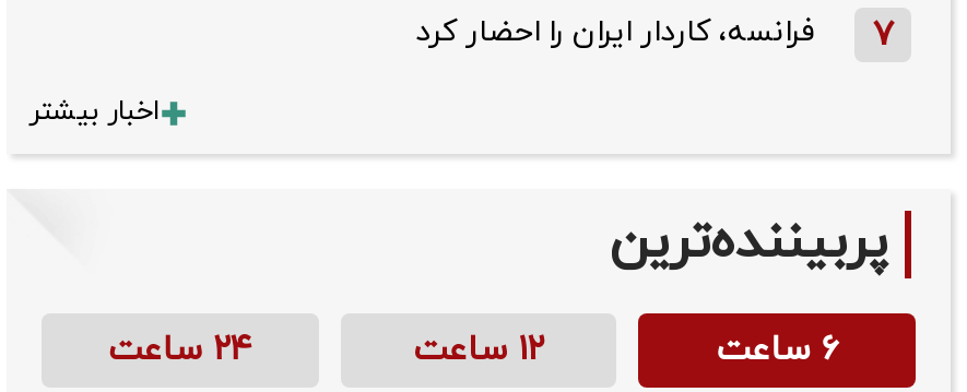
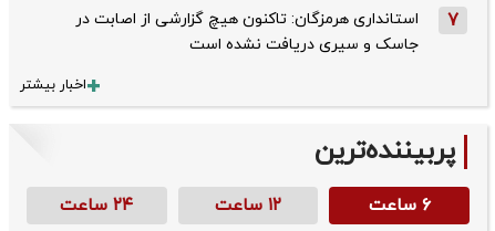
- فرانسه، کاردار ایران را احضار کرد
+ استانداری هرمزگان: تاکنون هیچ گزارشی از اصابت در
+ جاسک و سیری دریافت نشده است
